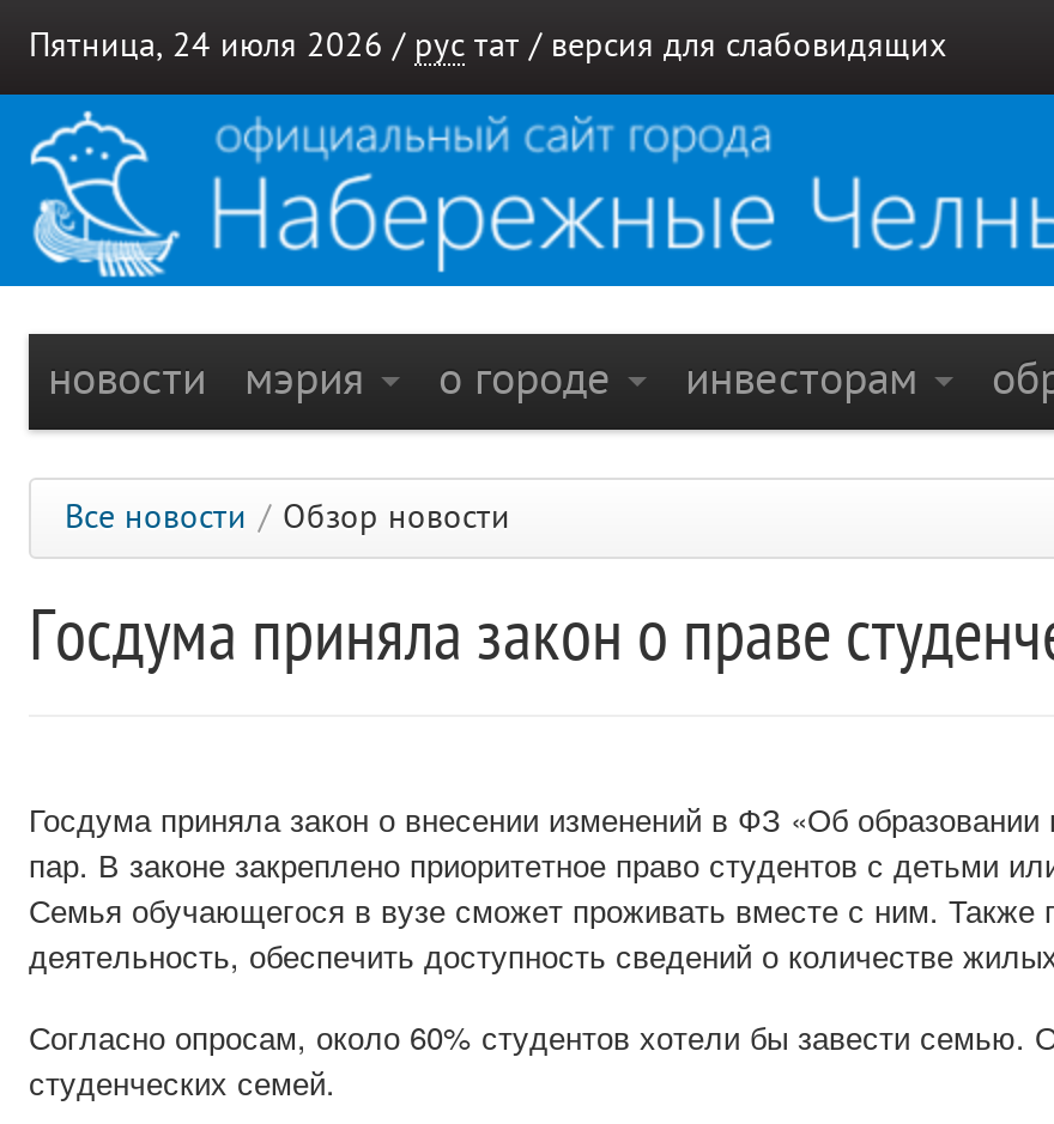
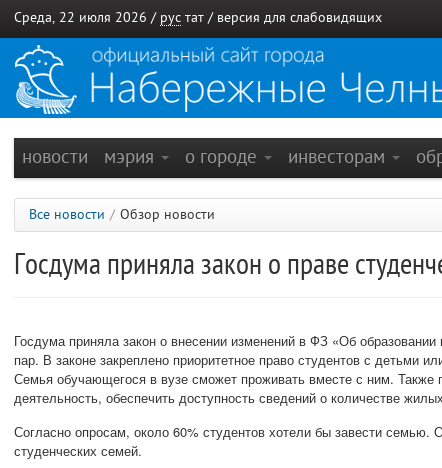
- Пятница, 24 июля 2026 / рус тат / версия для слабовидящих
+ Среда, 22 июля 2026 / рус тат / версия для слабовидящих
